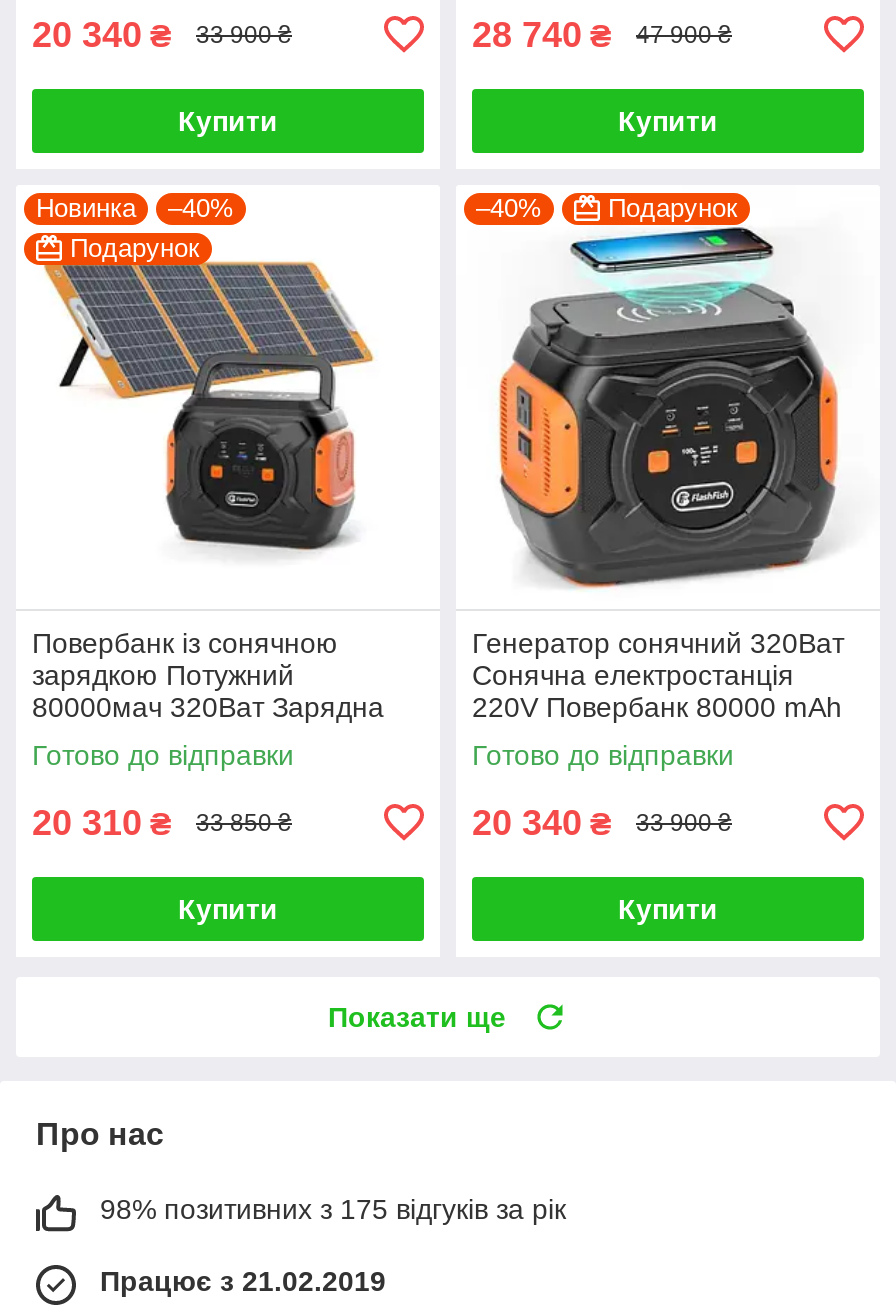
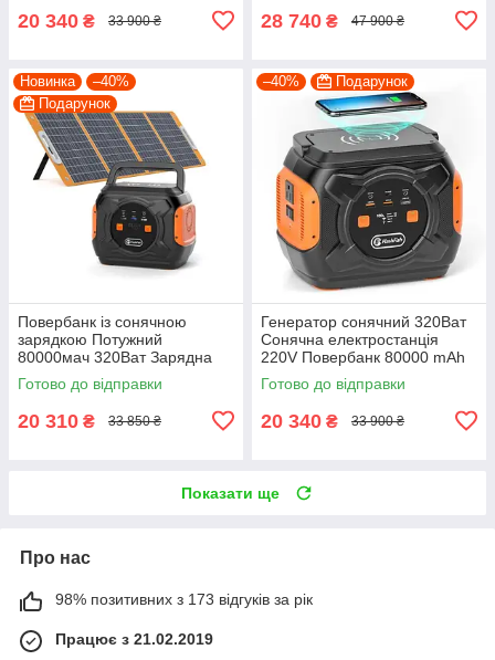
- Купити

- Купити

- Купити

- Купити

- 98% позитивних з 175 відгуків за рік
+ 98% позитивних з 173 відгуків за рік
